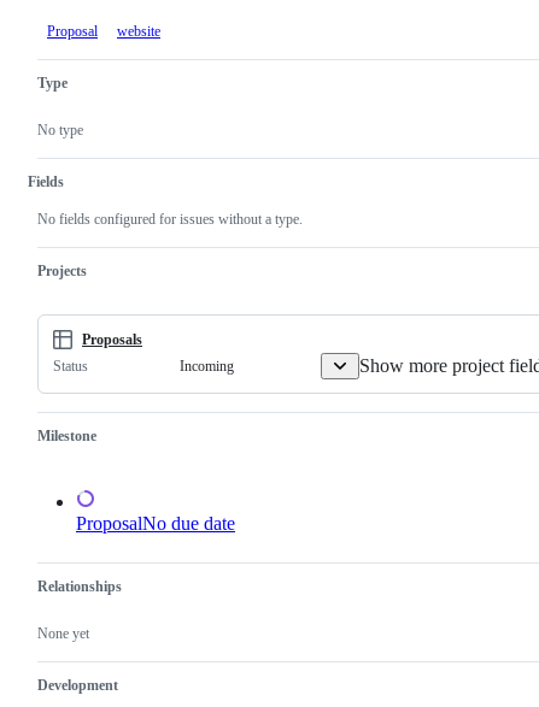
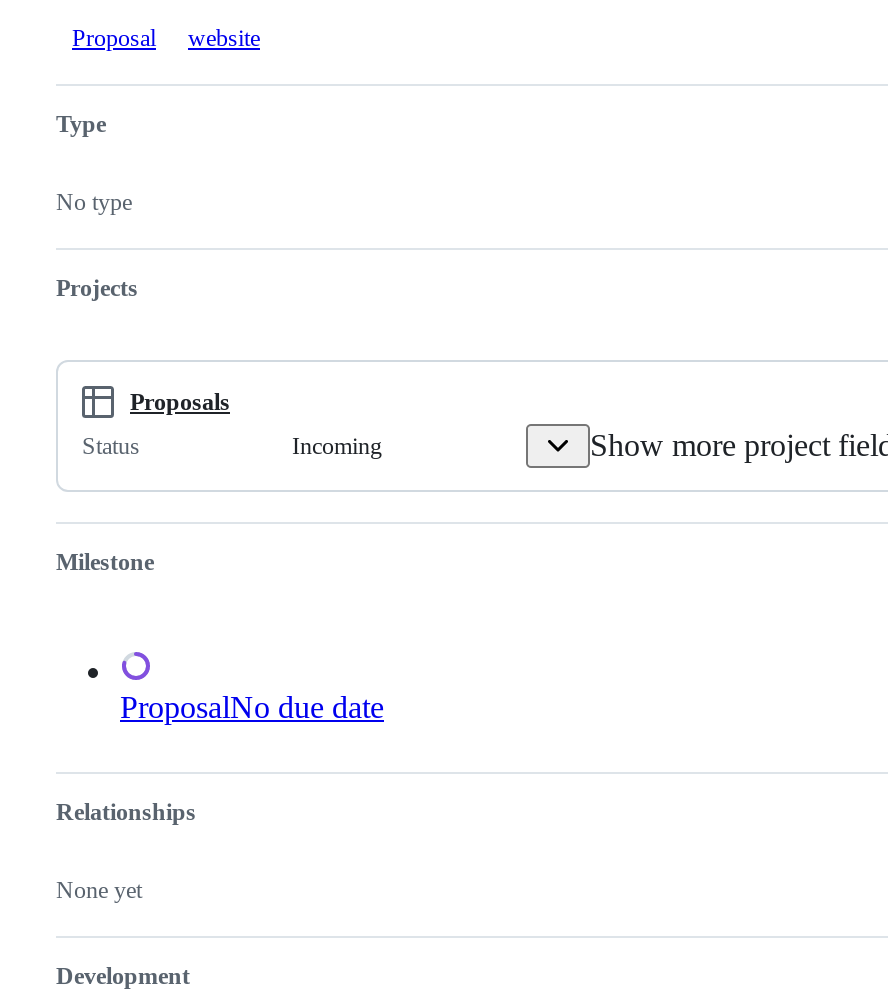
- Fields
- No fields configured for issues without a type.
